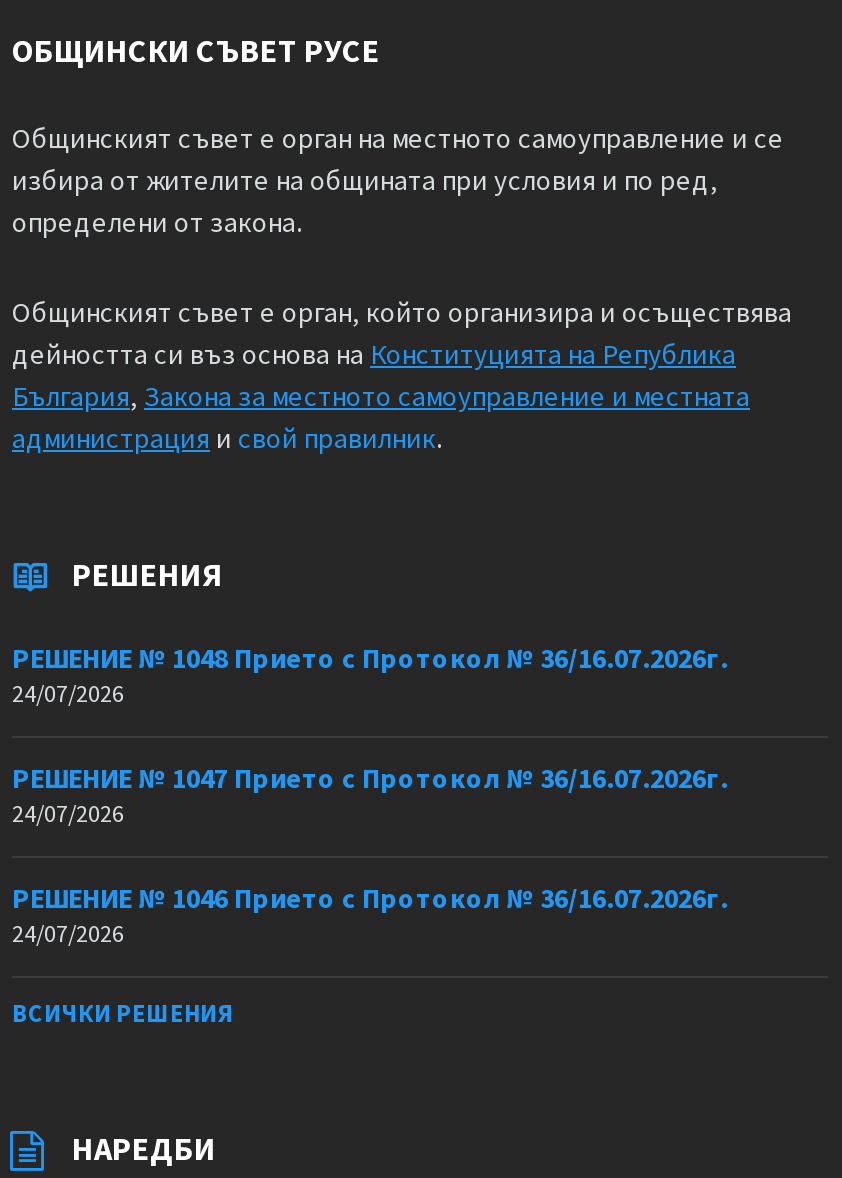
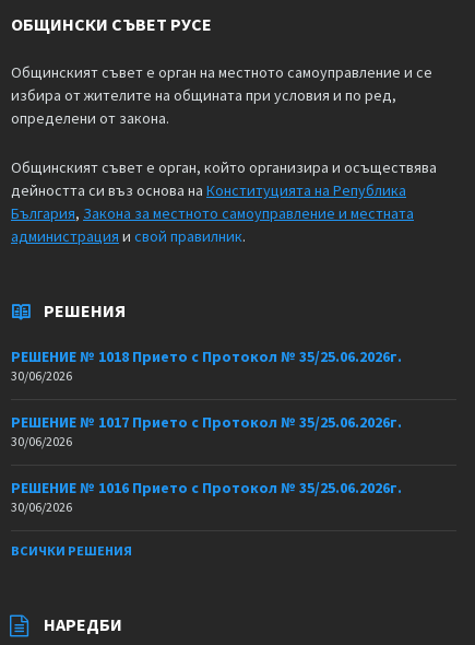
- РЕШЕНИЕ № 1048 Прието с Протокол № 36/16.07.2026г.
+ РЕШЕНИЕ № 1018 Прието с Протокол № 35/25.06.2026г.

- 24/07/2026
+ 30/06/2026

- РЕШЕНИЕ № 1047 Прието с Протокол № 36/16.07.2026г.
+ РЕШЕНИЕ № 1017 Прието с Протокол № 35/25.06.2026г.

- 24/07/2026
+ 30/06/2026

- РЕШЕНИЕ № 1046 Прието с Протокол № 36/16.07.2026г.
+ РЕШЕНИЕ № 1016 Прието с Протокол № 35/25.06.2026г.

- 24/07/2026
+ 30/06/2026
